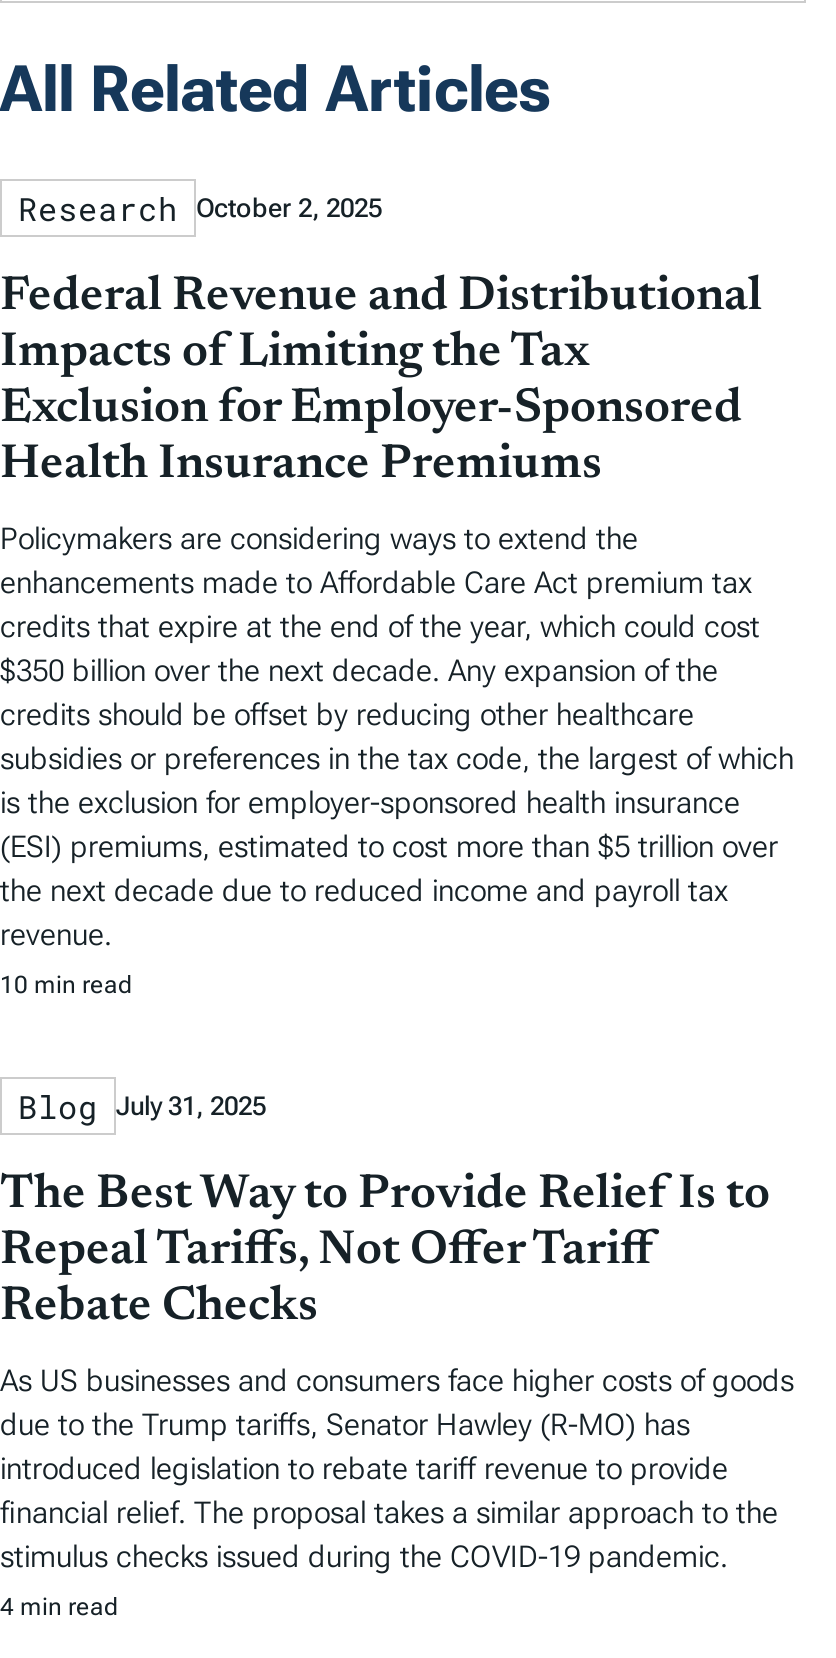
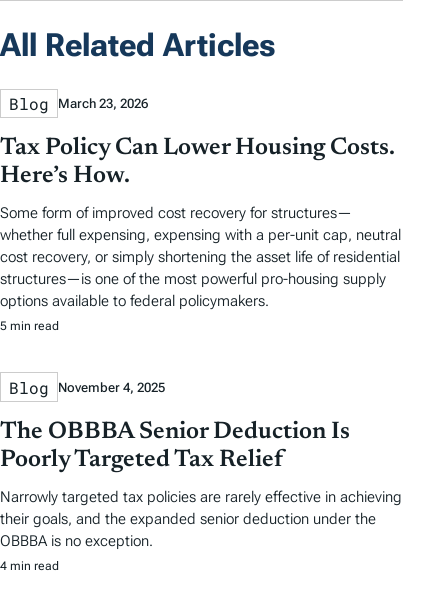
- Research October 2, 2025
+ Blog March 23, 2026

- Federal Revenue and Distributional
- Impacts of Limiting the Tax
- Exclusion for Employer-Sponsored
- Health Insurance Premiums
+ Tax Policy Can Lower Housing Costs.
+ Here’s How.

- Policymakers are considering ways to extend the
- enhancements made to Affordable Care Act premium tax
- credits that expire at the end of the year, which could cost
- $350 billion over the next decade. Any expansion of the
- credits should be offset by reducing other healthcare
- subsidies or preferences in the tax code, the largest of which
- is the exclusion for employer-sponsored health insurance
- (ESI) premiums, estimated to cost more than $5 trillion over
- the next decade due to reduced income and payroll tax
- revenue.
+ Some form of improved cost recovery for structures—
+ whether full expensing, expensing with a per-unit cap, neutral
+ cost recovery, or simply shortening the asset life of residential
+ structures—is one of the most powerful pro-housing supply
+ options available to federal policymakers.

- 10 min read
+ 5 min read

- Blog July 31, 2025
+ Blog November 4, 2025

- The Best Way to Provide Relief Is to
- Repeal Tariffs, Not Offer Tariff
- Rebate Checks
+ The OBBBA Senior Deduction Is
+ Poorly Targeted Tax Relief

- As US businesses and consumers face higher costs of goods
- due to the Trump tariffs, Senator Hawley (R-MO) has
- introduced legislation to rebate tariff revenue to provide
- financial relief. The proposal takes a similar approach to the
- stimulus checks issued during the COVID-19 pandemic.
+ Narrowly targeted tax policies are rarely effective in achieving
+ their goals, and the expanded senior deduction under the
+ OBBBA is no exception.
